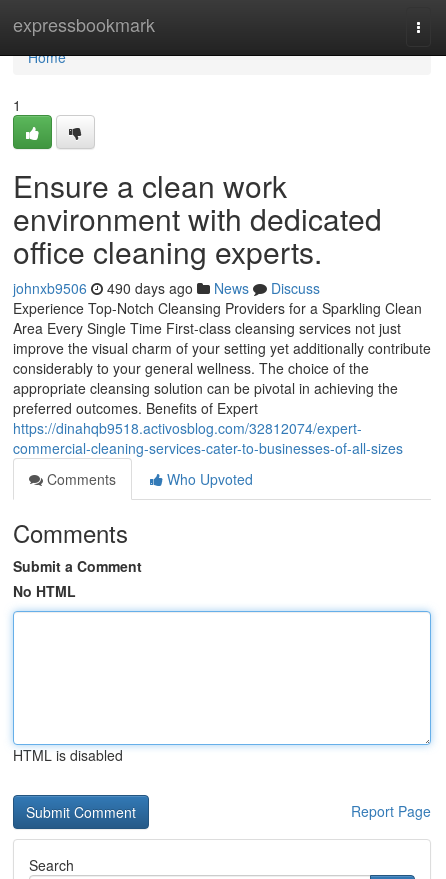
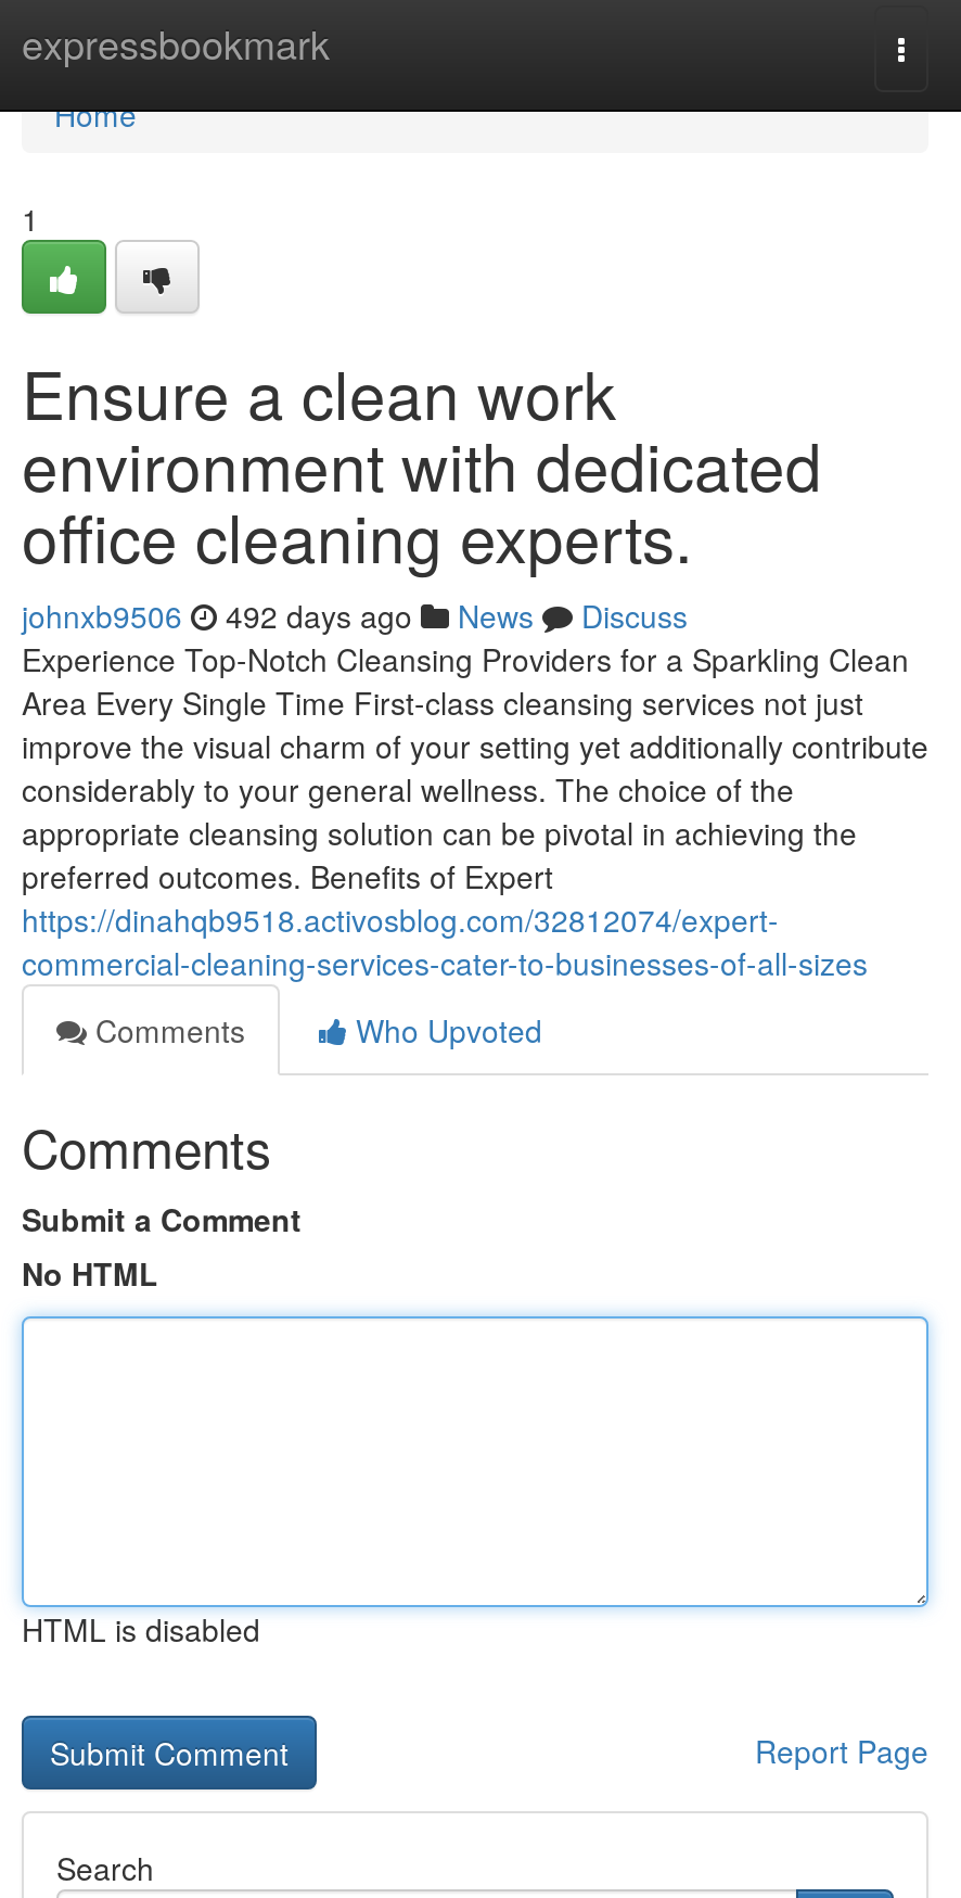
- johnxb9506 490 days ago News Discuss
+ johnxb9506 492 days ago News Discuss
